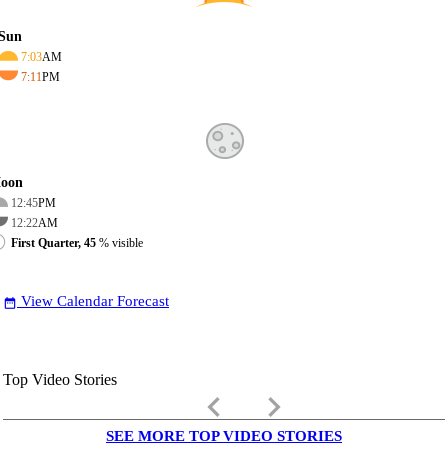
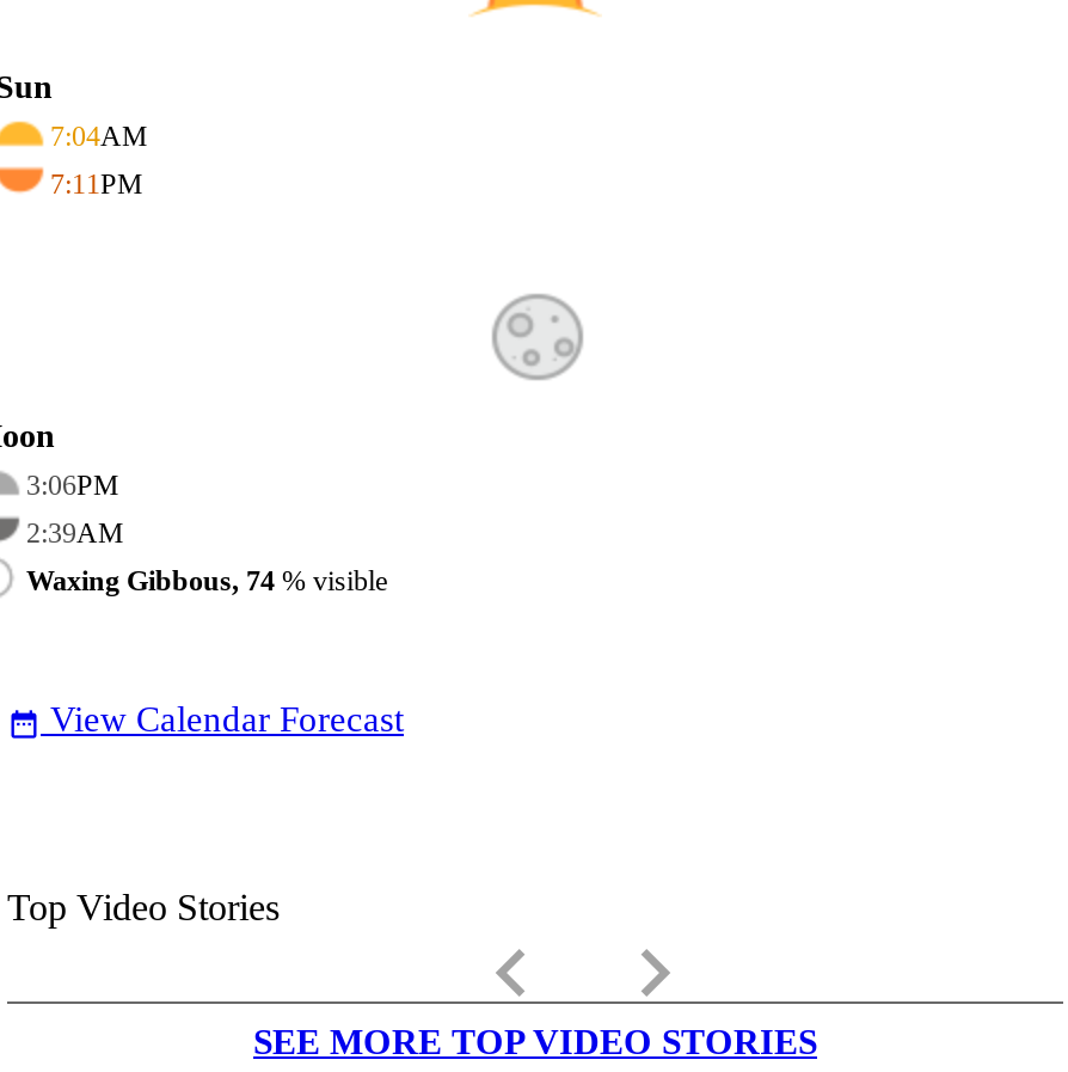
- 7:03AM
+ 7:04AM

- 12:45PM
+ 3:06PM

- 12:22AM
+ 2:39AM

- First Quarter, 45% visible
+ Waxing Gibbous, 74% visible
